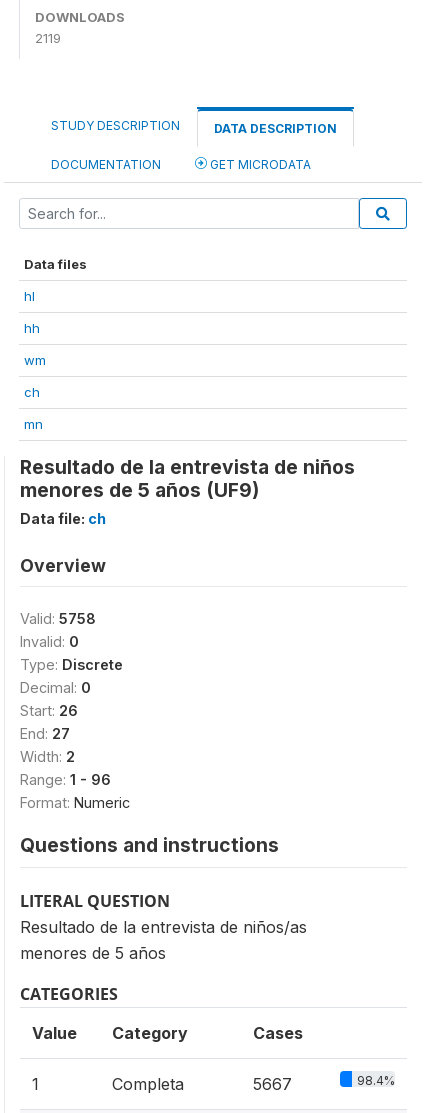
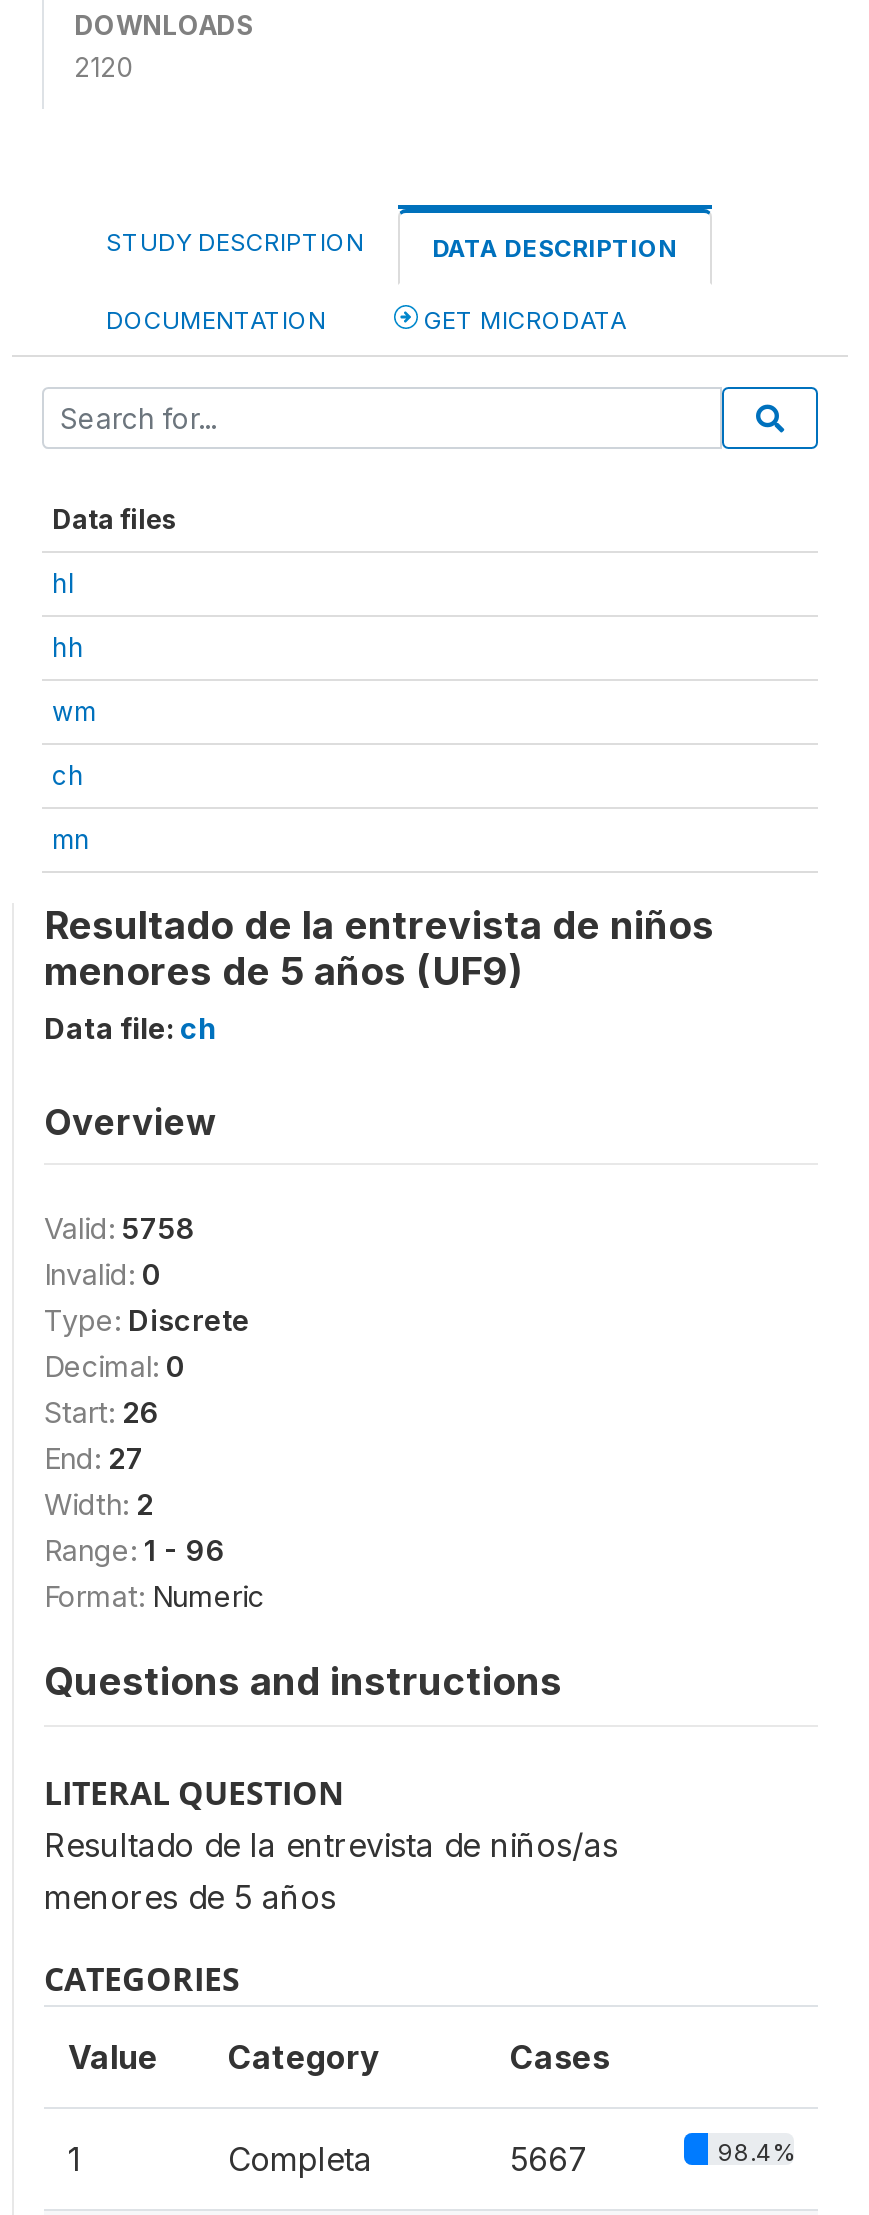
- 2119
+ 2120
